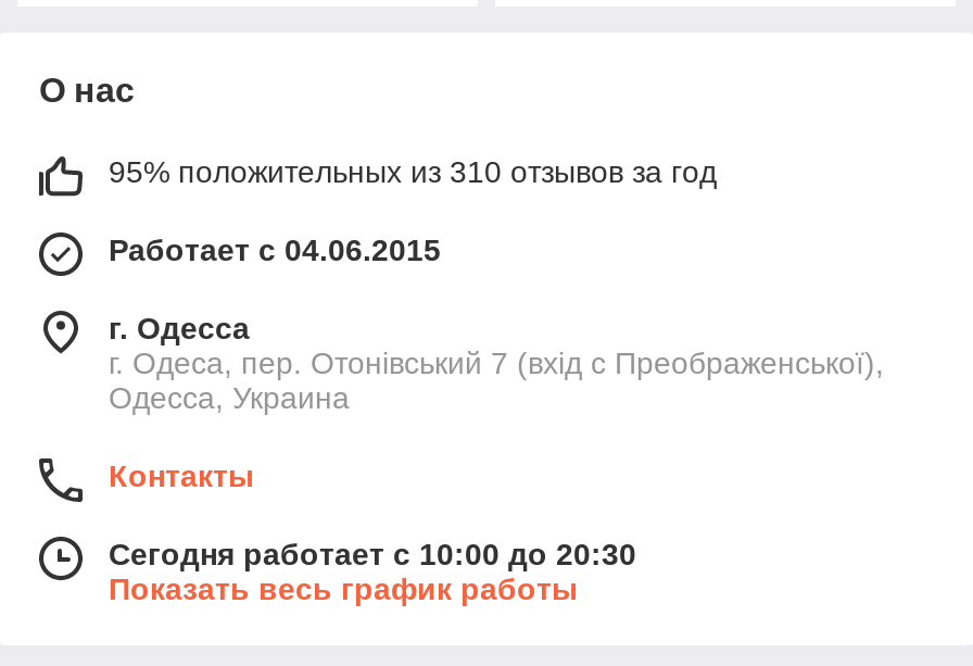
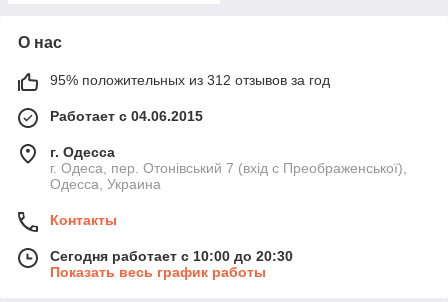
- 95% положительных из 310 отзывов за год
+ 95% положительных из 312 отзывов за год
